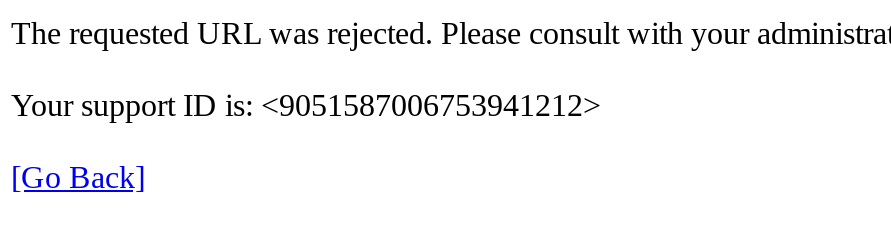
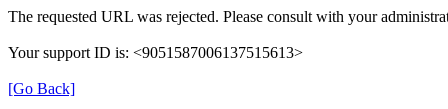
- Your support ID is: <9051587006753941212>
+ Your support ID is: <9051587006137515613>
